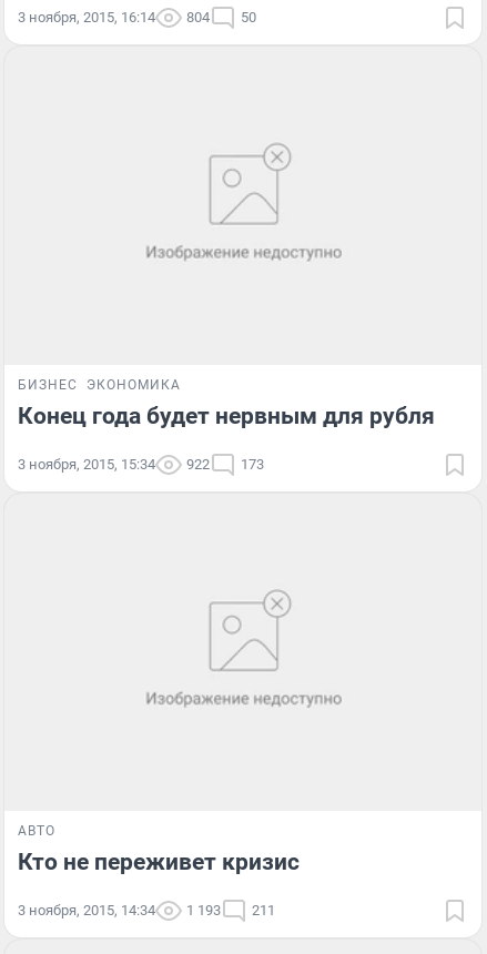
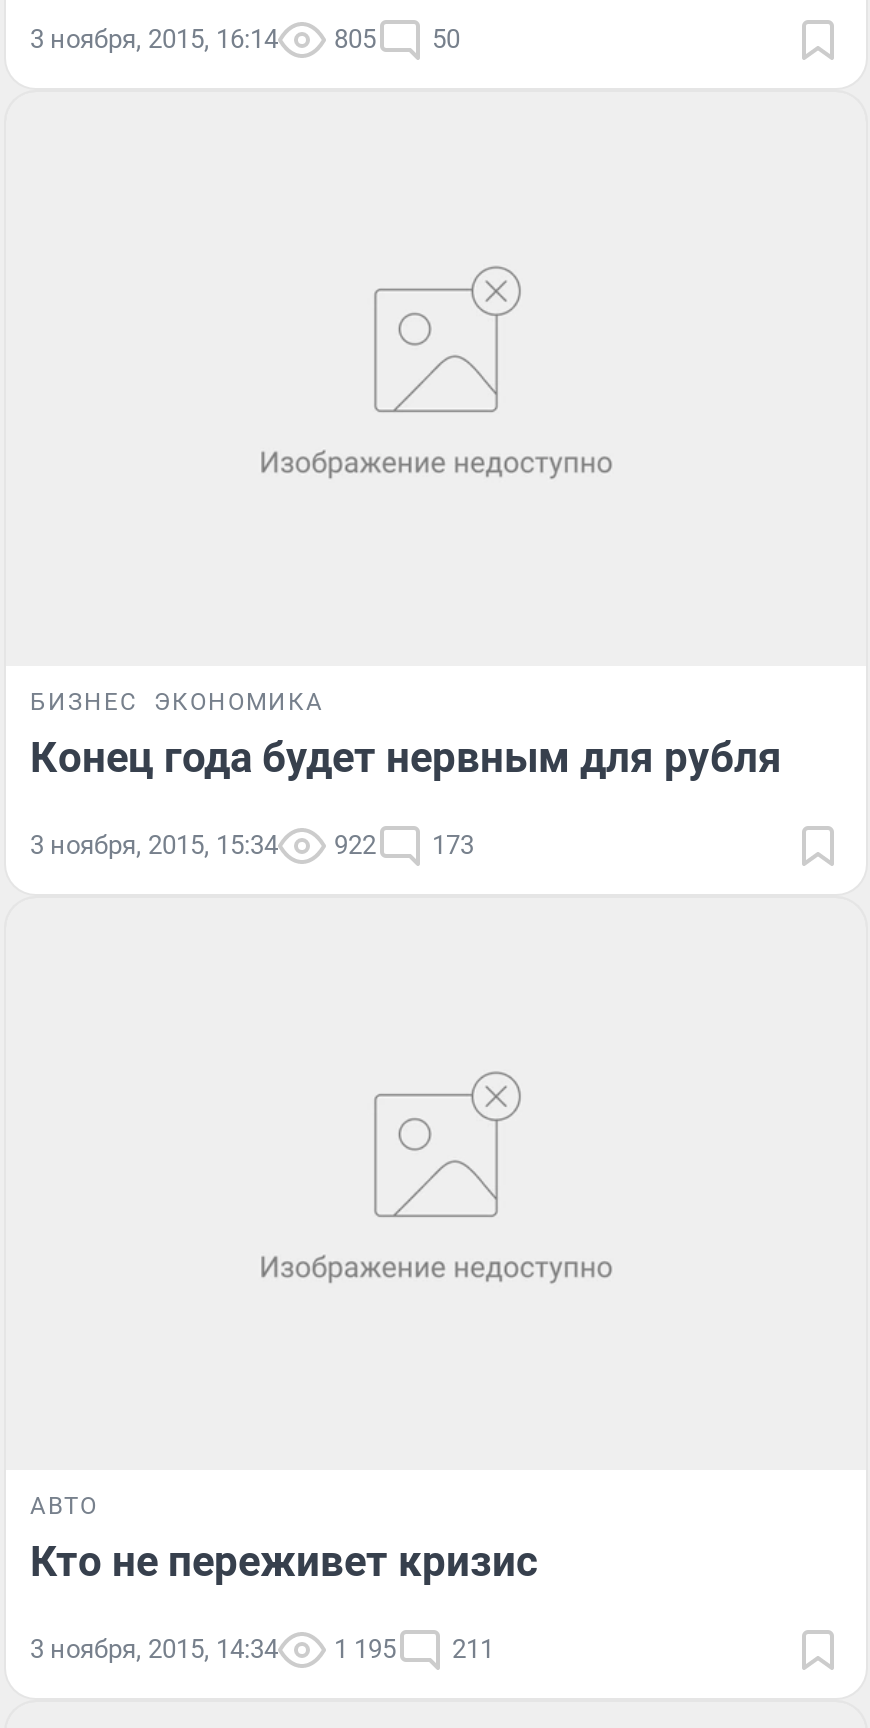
- 804
+ 805

- 1 193
+ 1 195
